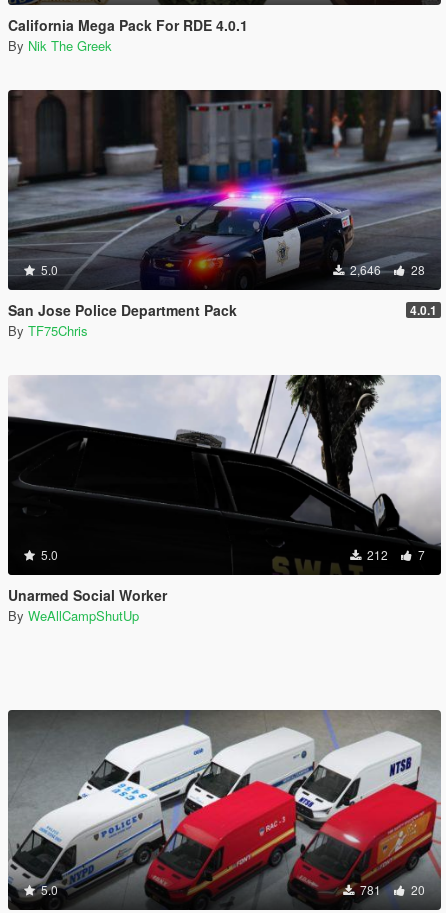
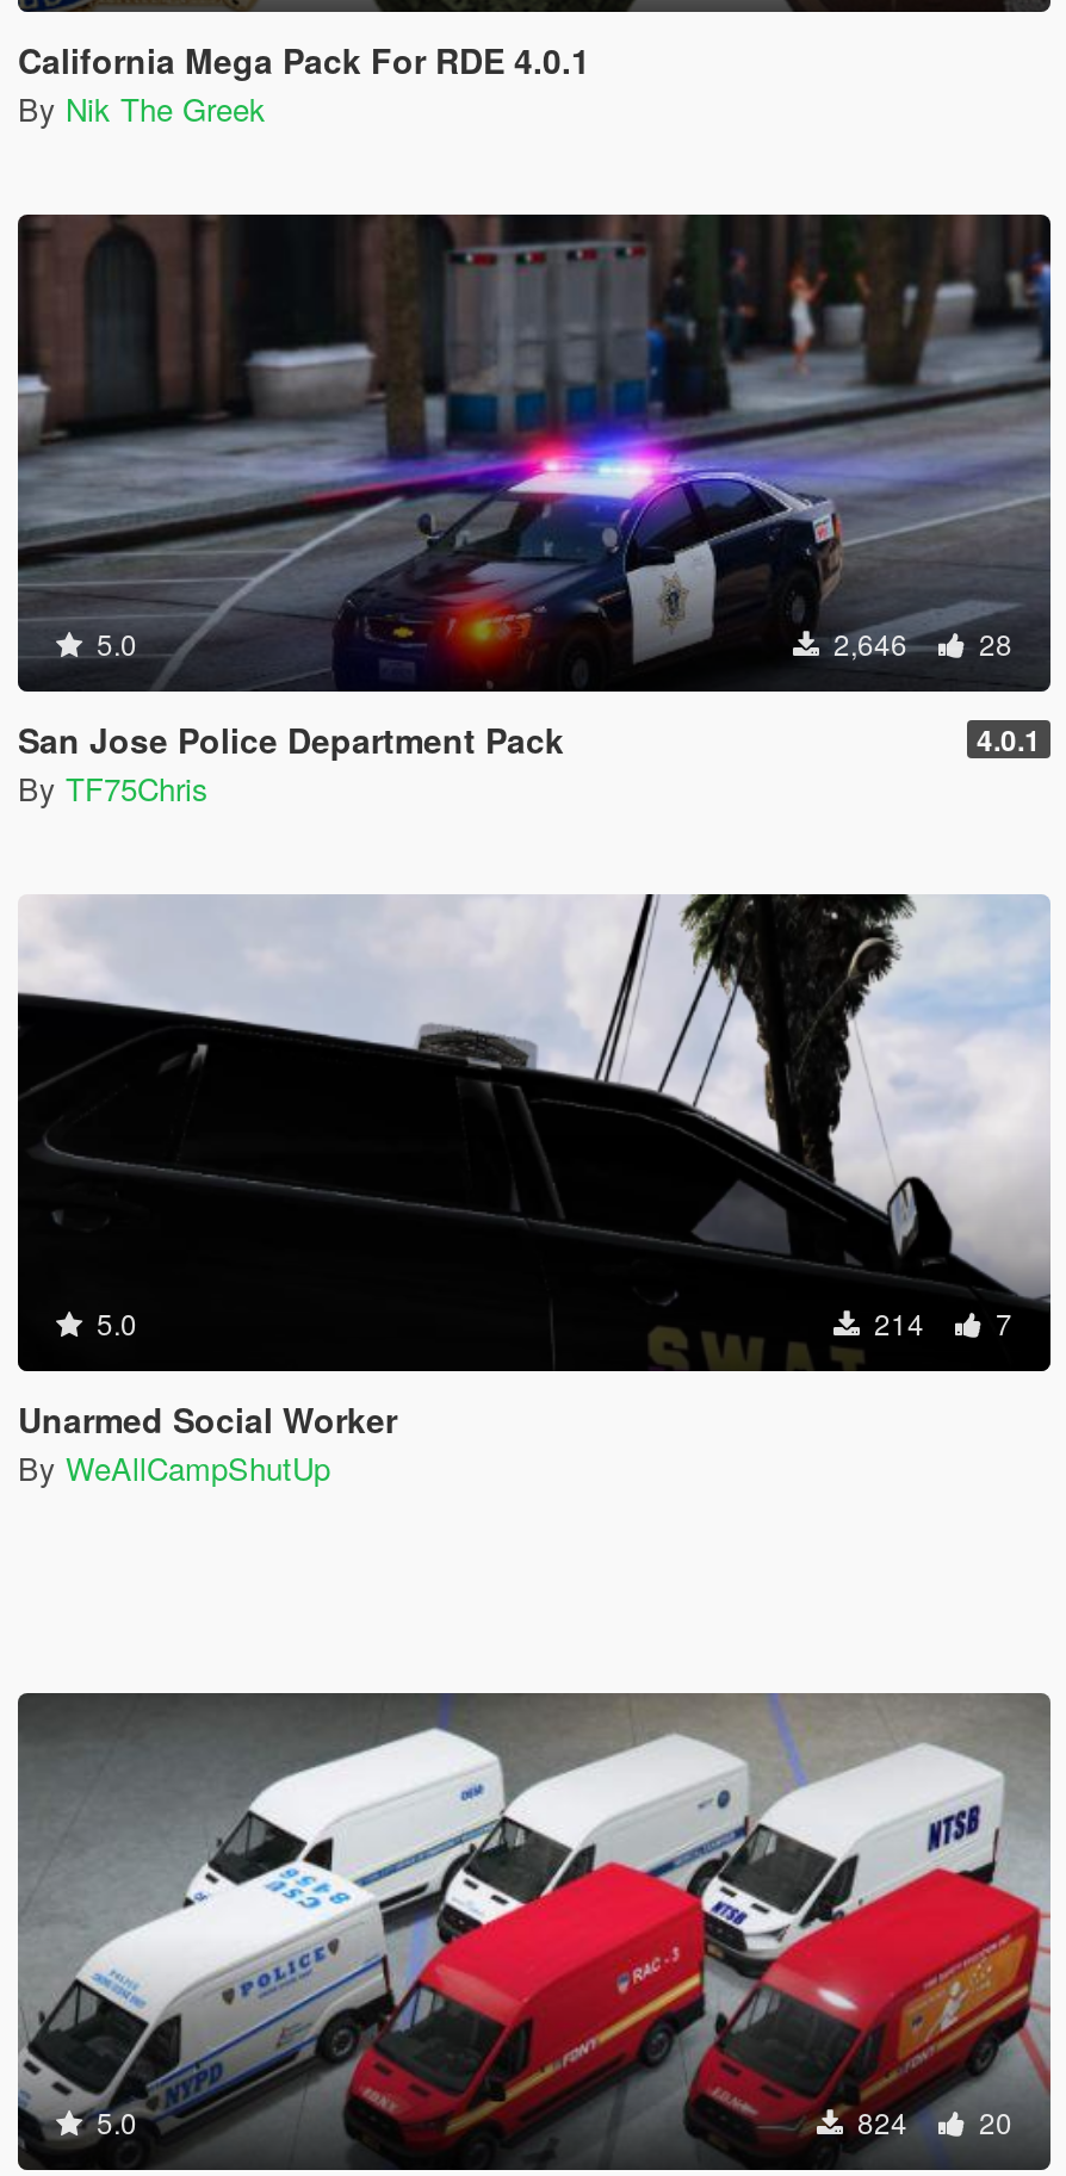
- 212 7
+ 214 7

- 781 20
+ 824 20
